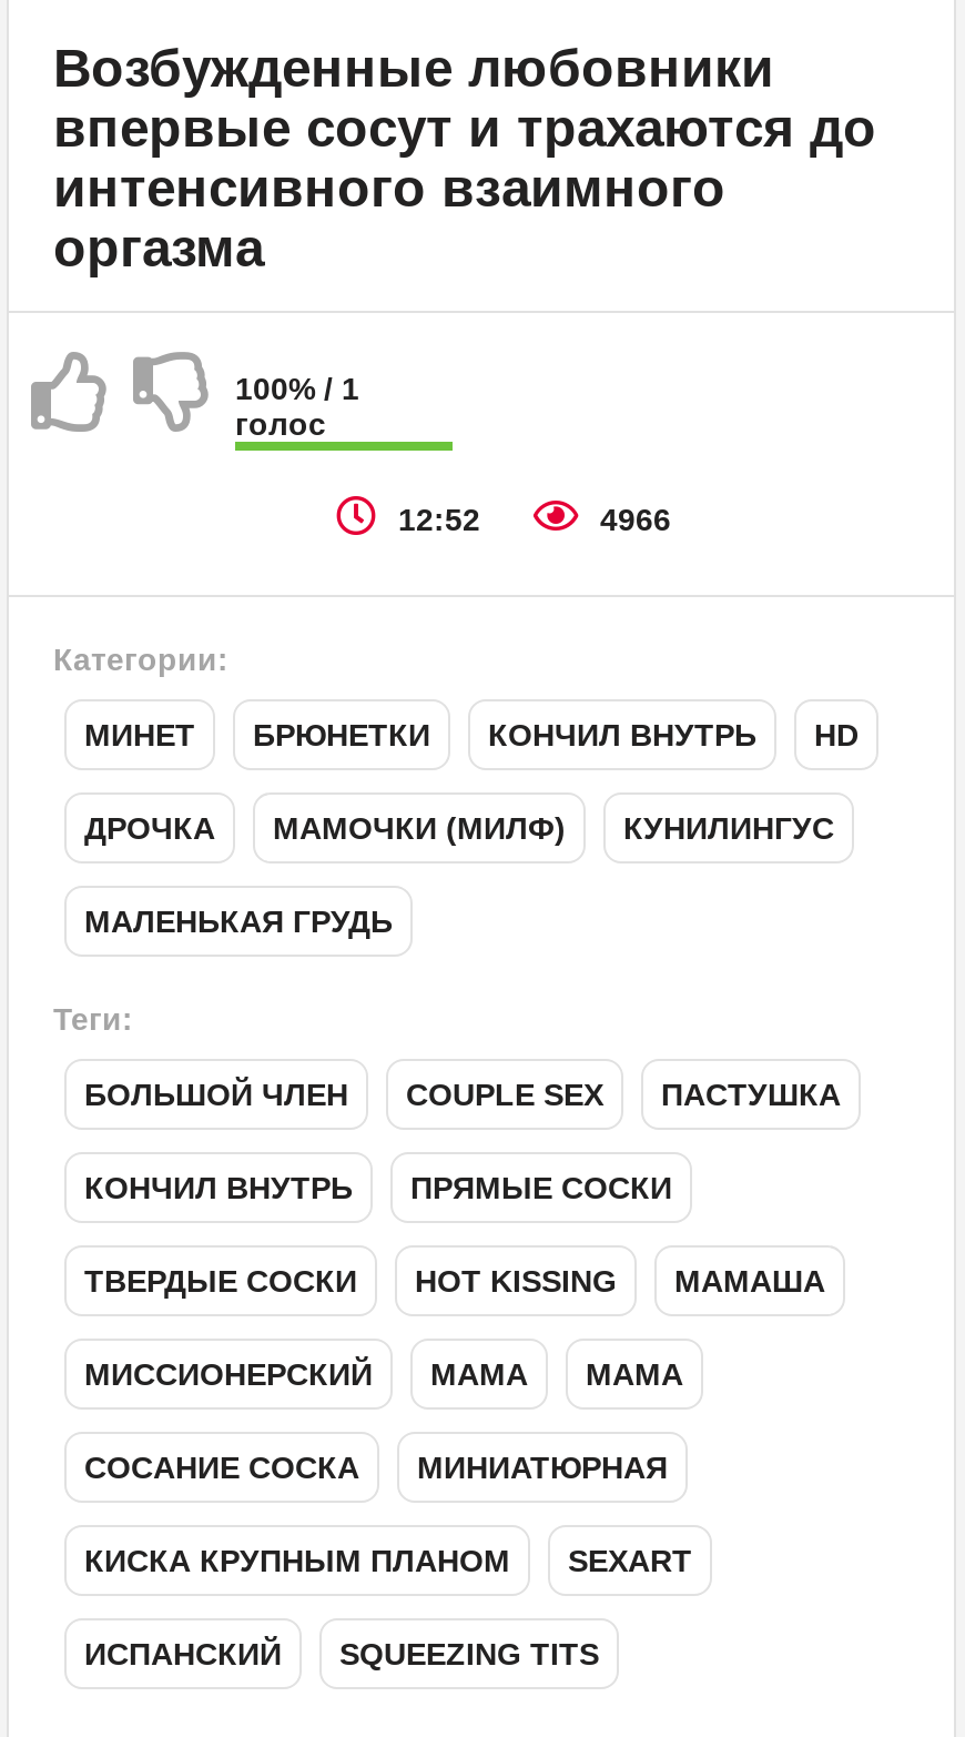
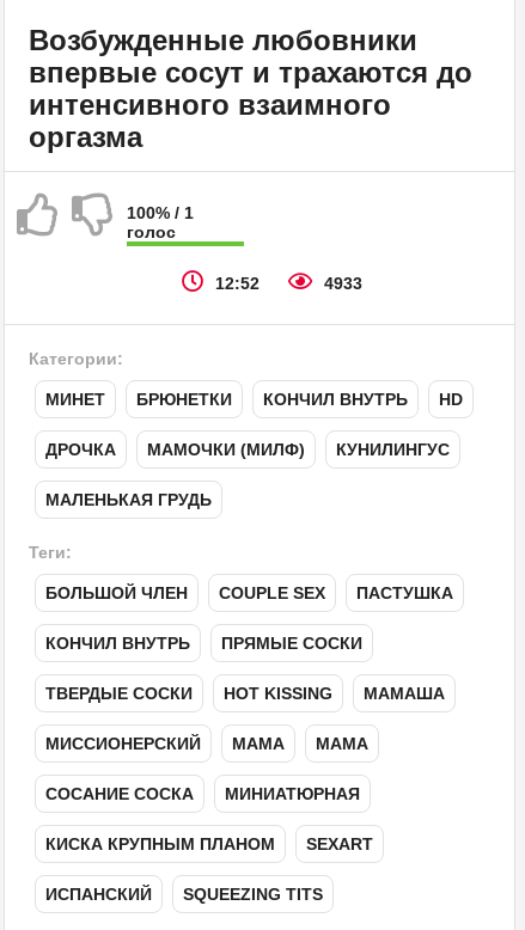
- 4966
+ 4933
